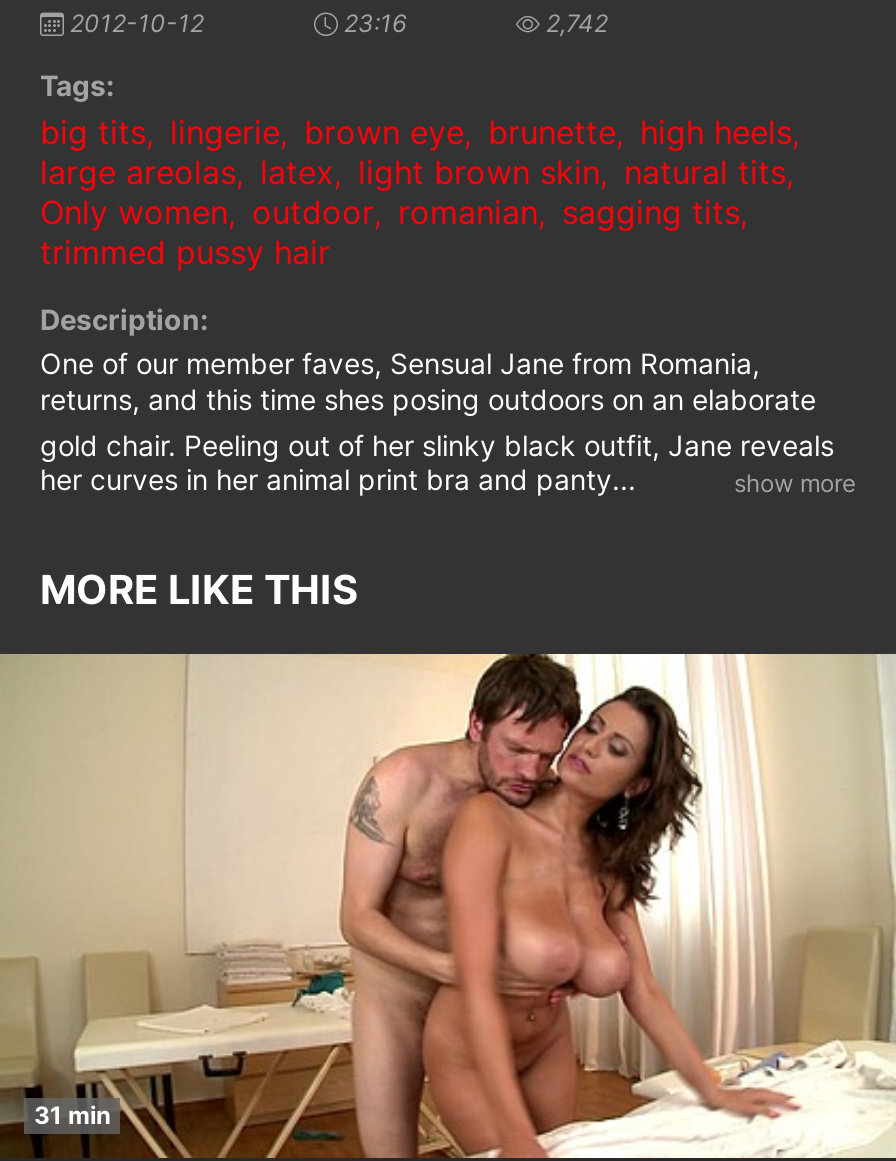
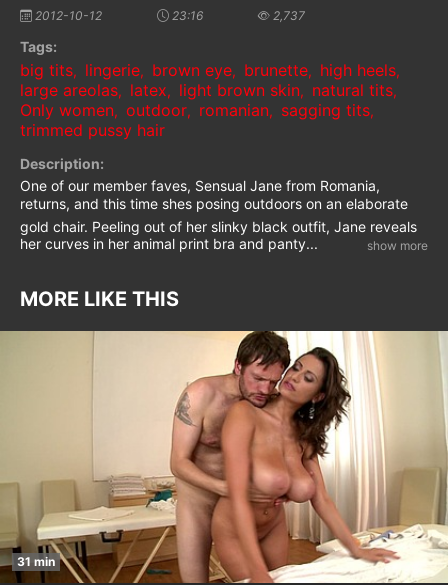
- 2,742
+ 2,737
